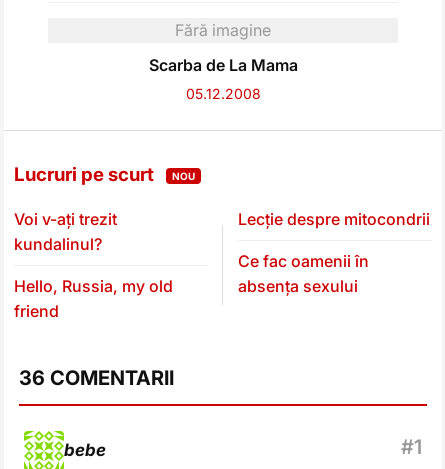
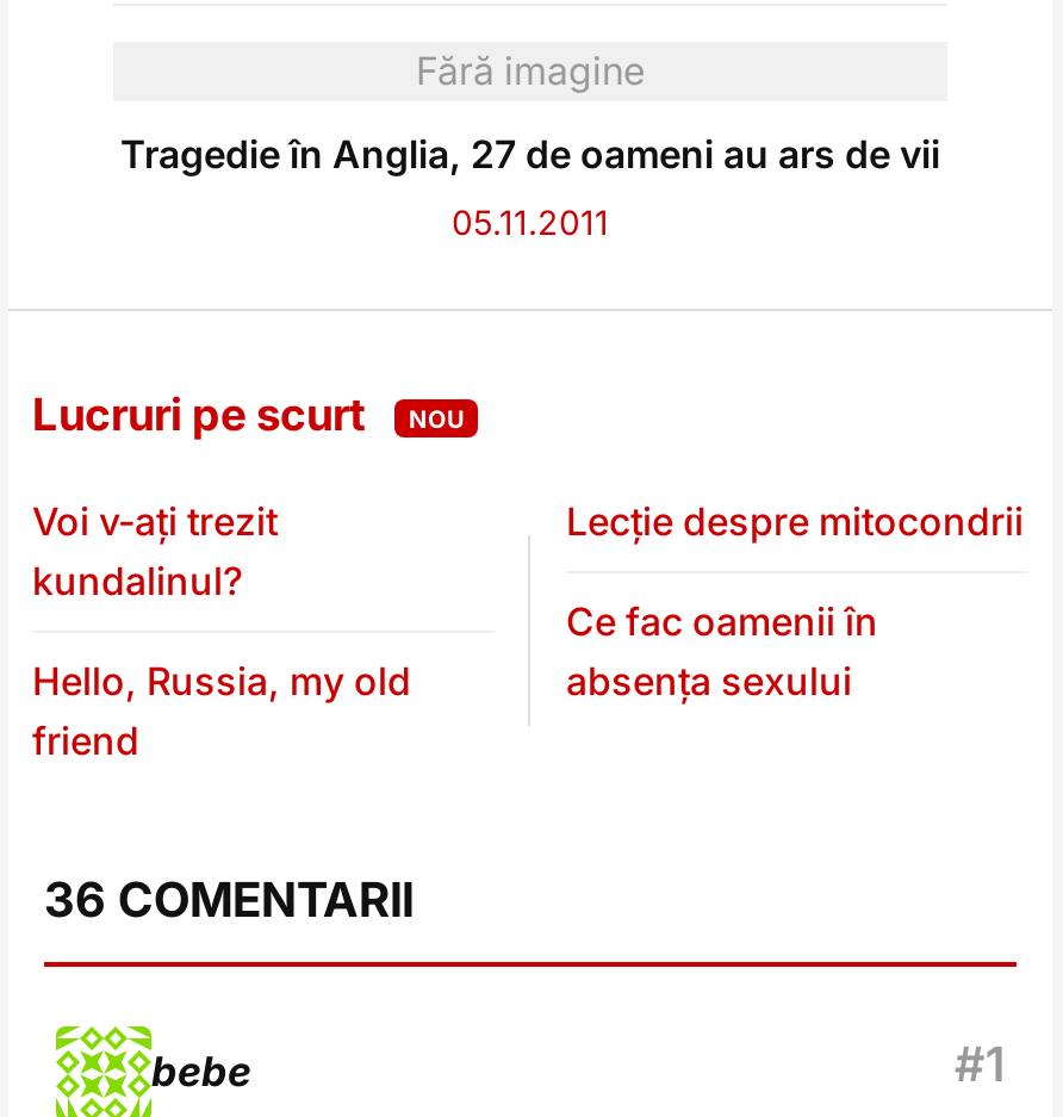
- Scarba de La Mama
+ Tragedie în Anglia, 27 de oameni au ars de vii

- 05.12.2008
+ 05.11.2011
